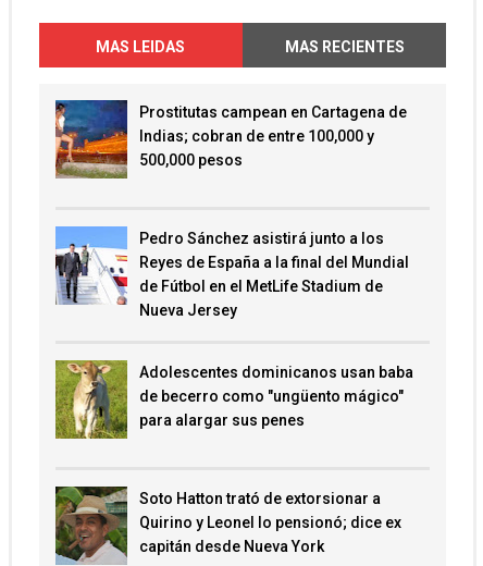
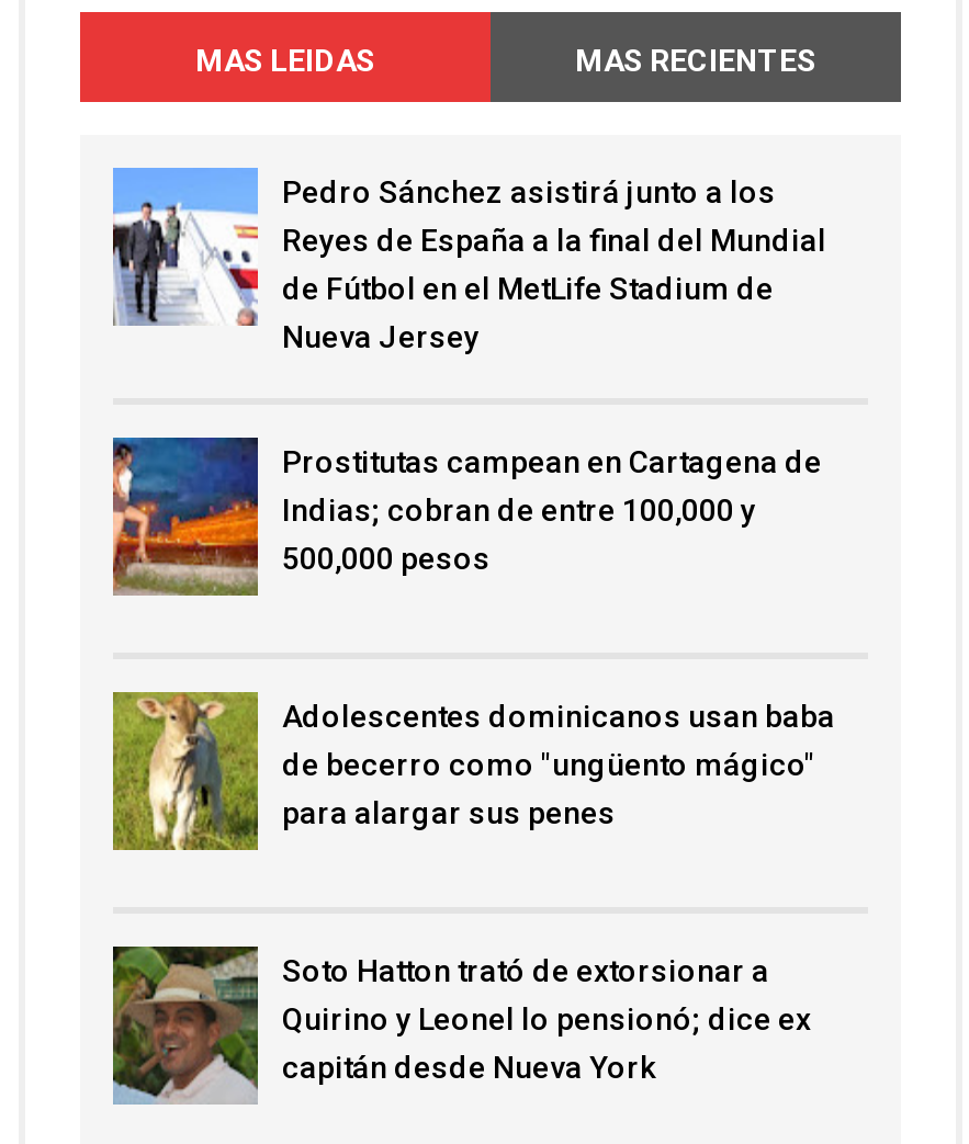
moved down: [image] | Prostitutas campean en Cartagena de | Indias; cobran de entre 100,000 y | 500,000 pesos

moved up: [image] | Pedro Sánchez asistirá junto a los | Reyes de España a la final del Mundial | de Fútbol en el MetLife Stadium de | Nueva Jersey
